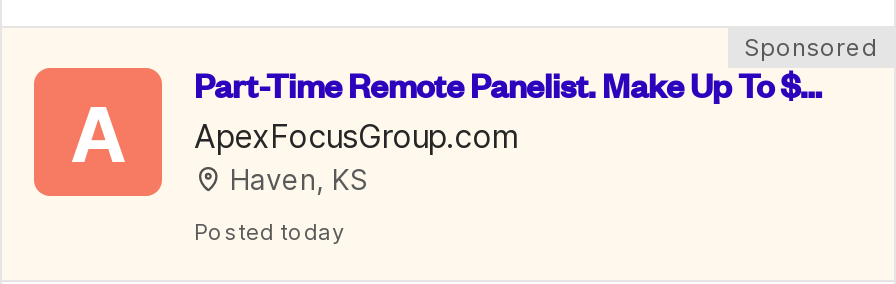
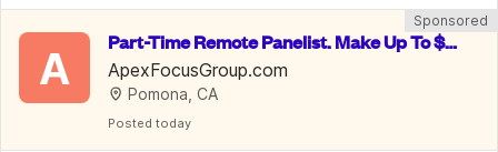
- Haven, KS
+ Pomona, CA
